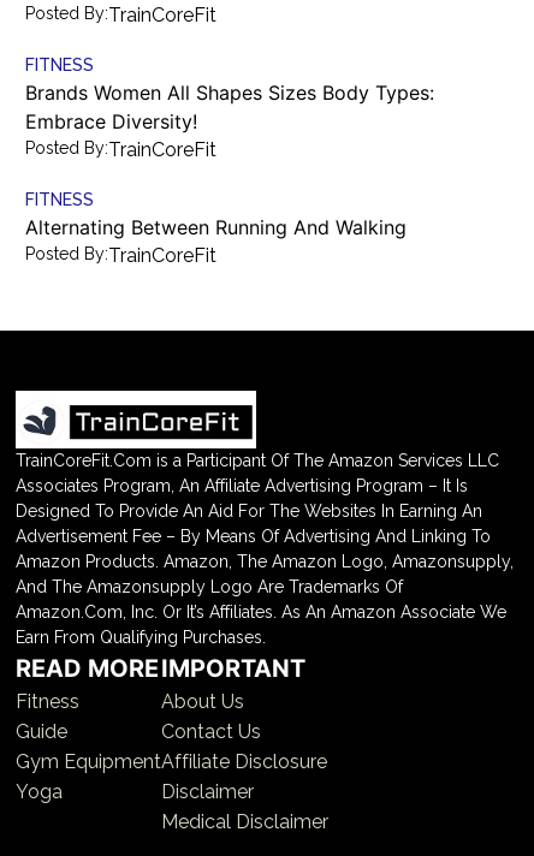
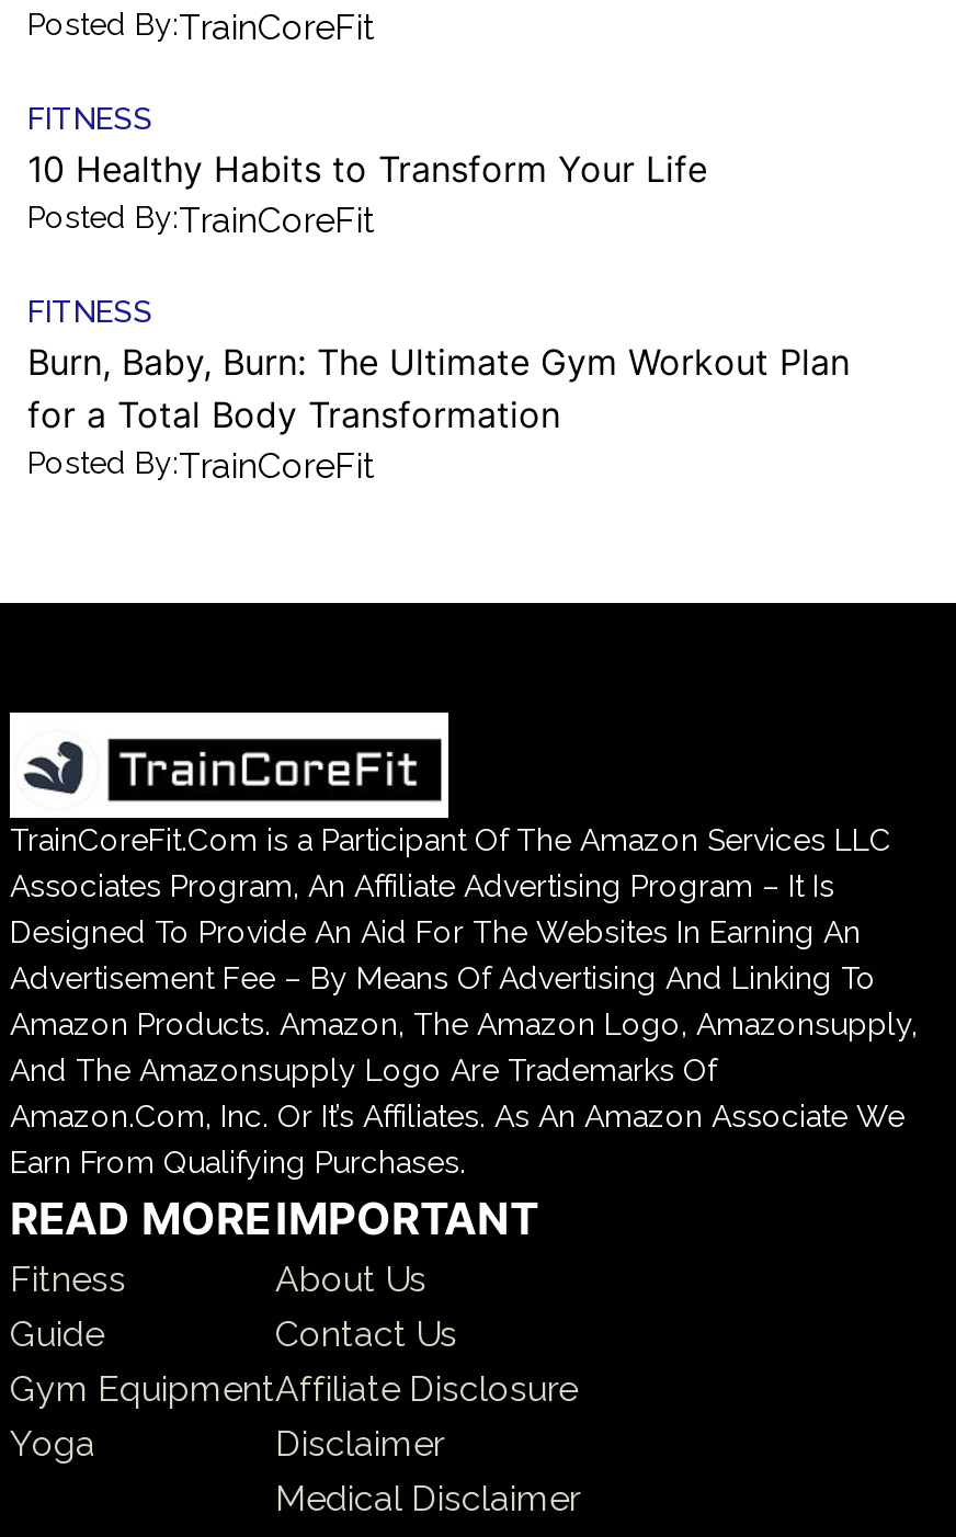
- Brands Women All Shapes Sizes Body Types:
- Embrace Diversity!
+ 10 Healthy Habits to Transform Your Life

moved up: Posted By:TrainCoreFit | FITNESS

- Alternating Between Running And Walking
+ Burn, Baby, Burn: The Ultimate Gym Workout Plan
+ for a Total Body Transformation
